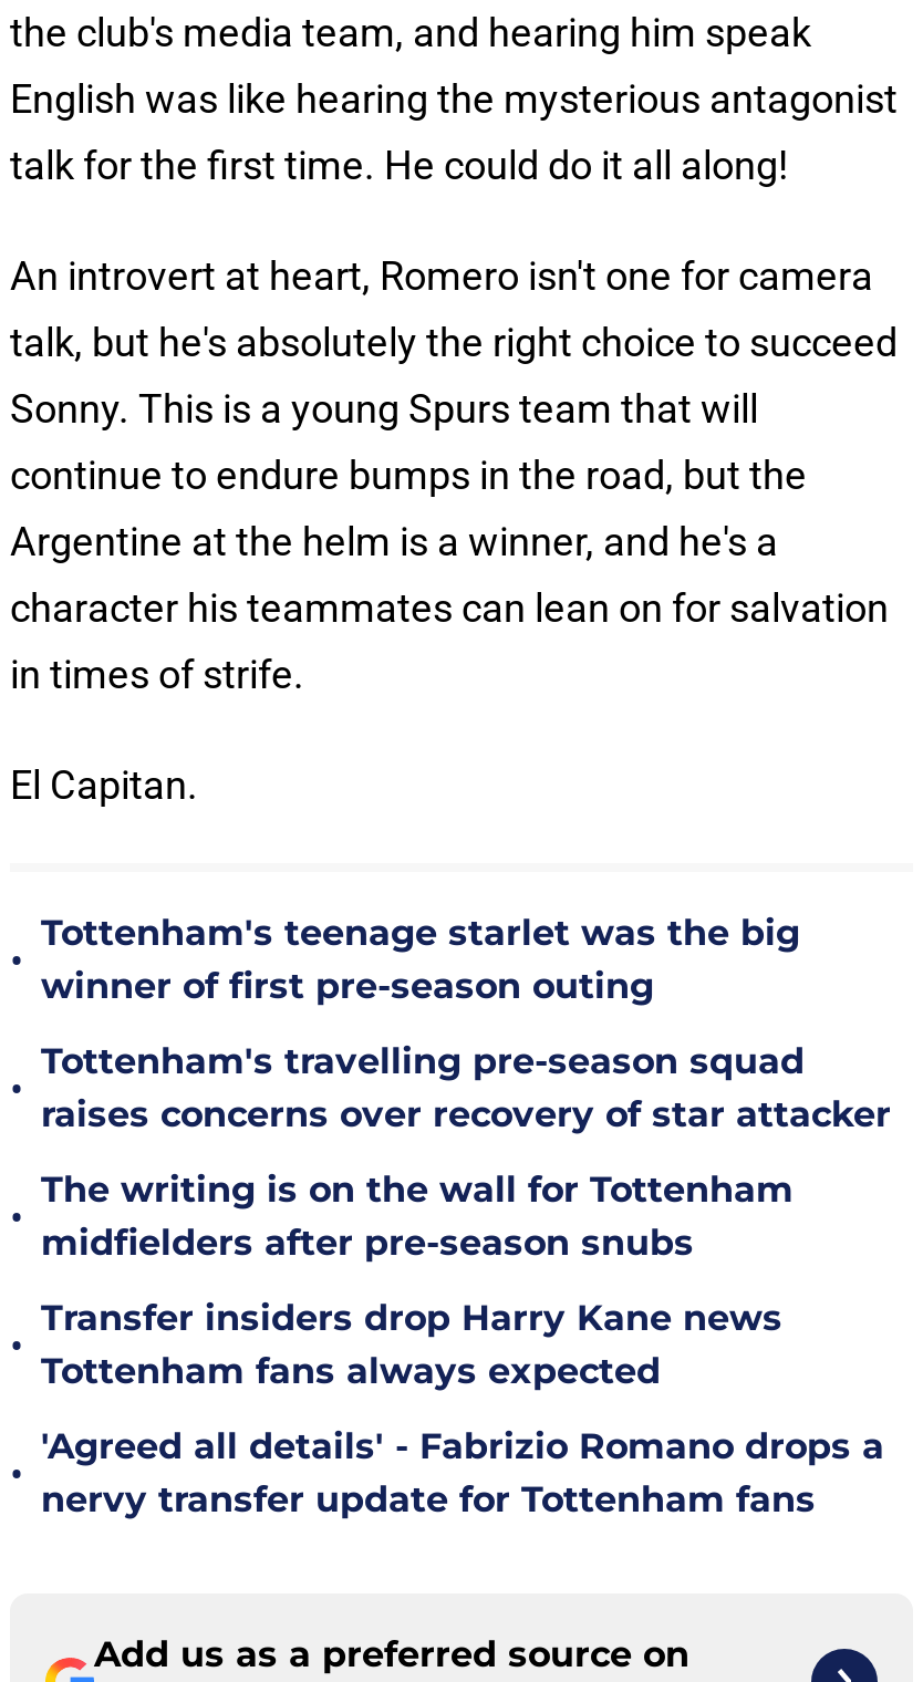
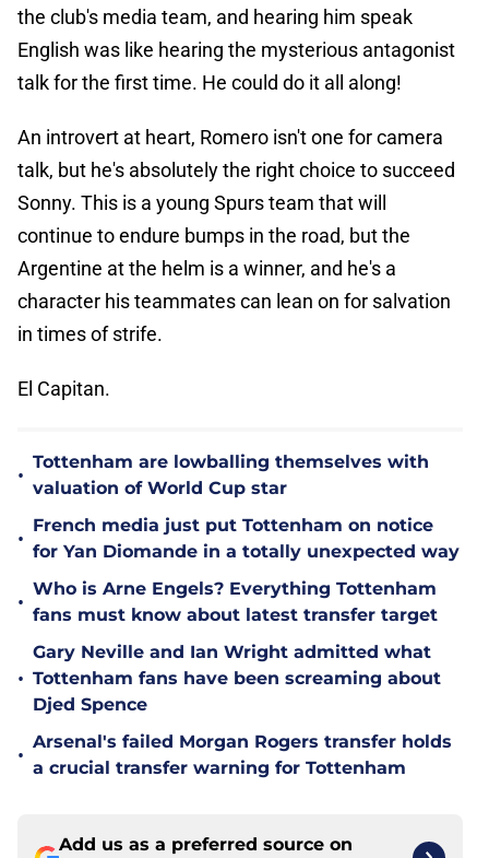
- Tottenham's teenage starlet was the big
- winner of first pre-season outing
+ Tottenham are lowballing themselves with
+ valuation of World Cup star

- Tottenham's travelling pre-season squad
- raises concerns over recovery of star attacker
+ French media just put Tottenham on notice
+ for Yan Diomande in a totally unexpected way

- The writing is on the wall for Tottenham
- midfielders after pre-season snubs
+ Who is Arne Engels? Everything Tottenham
+ fans must know about latest transfer target

- Transfer insiders drop Harry Kane news
- Tottenham fans always expected
+ Gary Neville and Ian Wright admitted what
+ Tottenham fans have been screaming about
+ Djed Spence

- 'Agreed all details' - Fabrizio Romano drops a
- nervy transfer update for Tottenham fans
+ Arsenal's failed Morgan Rogers transfer holds
+ a crucial transfer warning for Tottenham
